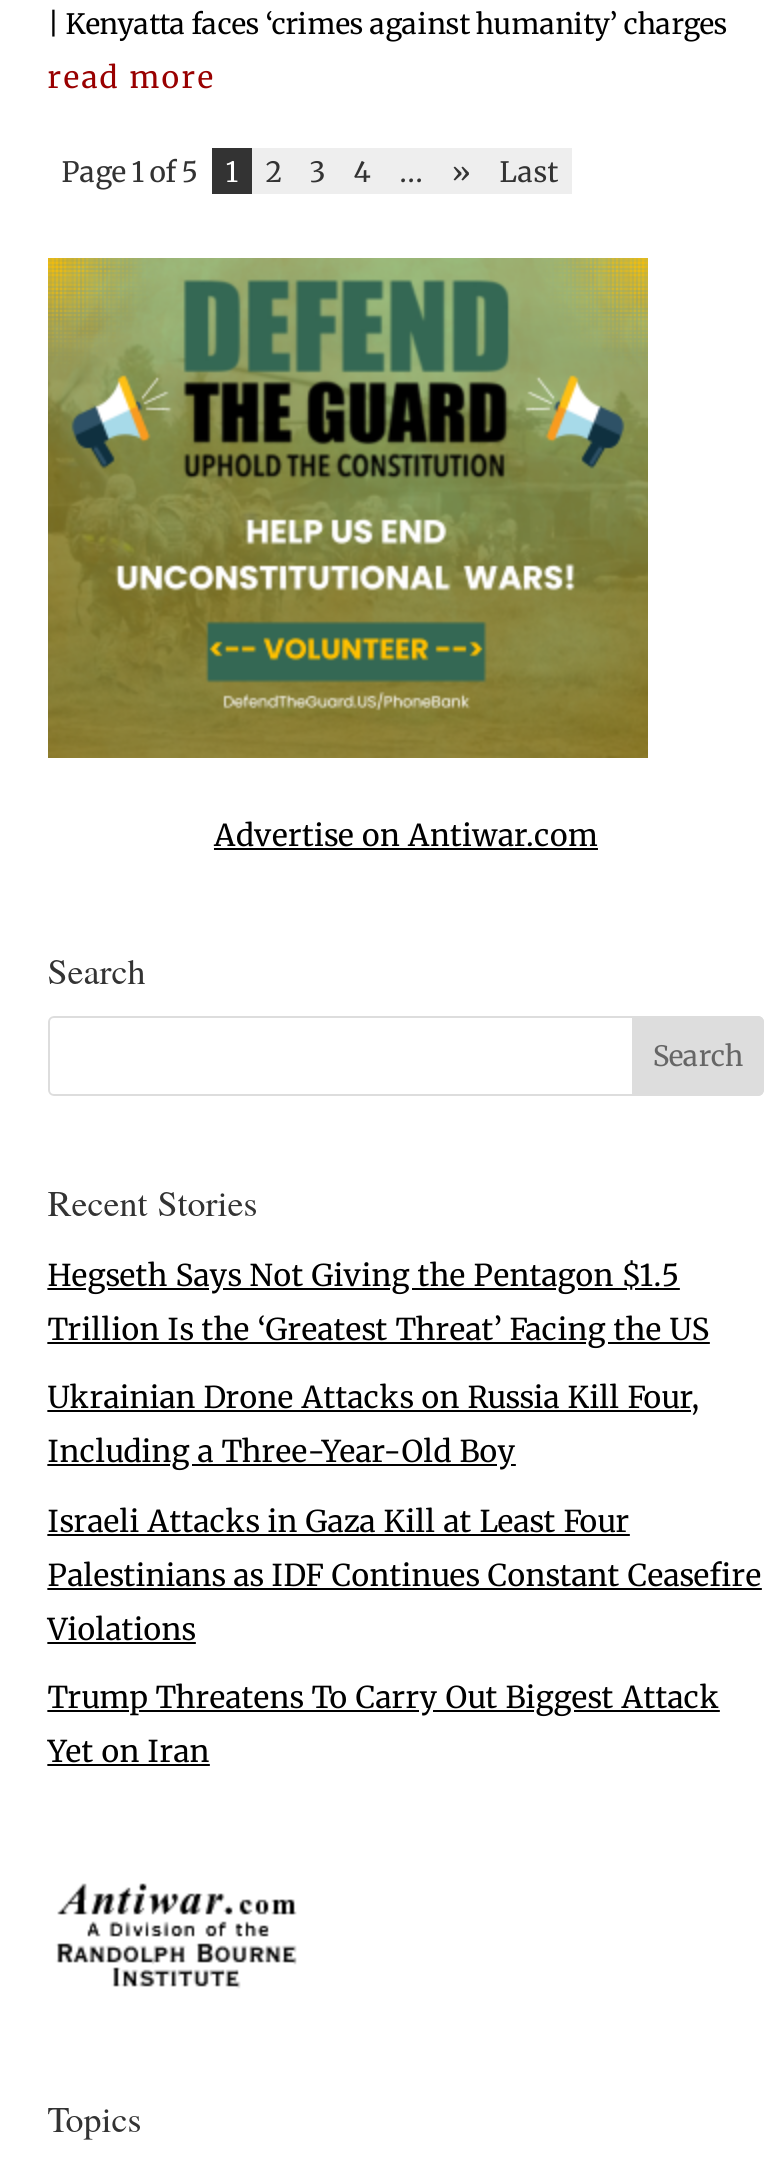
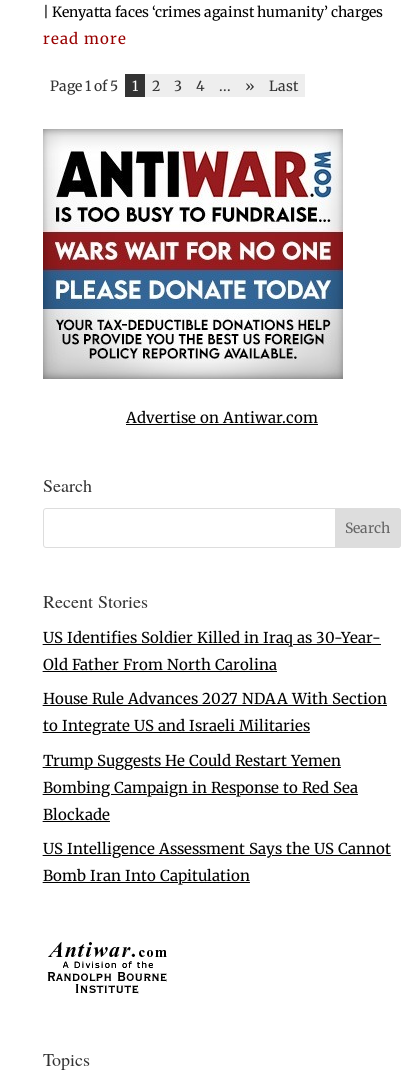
- [image]
+ [image]

- Hegseth Says Not Giving the Pentagon $1.5
- Trillion Is the ‘Greatest Threat’ Facing the US
+ US Identifies Soldier Killed in Iraq as 30-Year-
+ Old Father From North Carolina

- Ukrainian Drone Attacks on Russia Kill Four,
- Including a Three-Year-Old Boy
+ House Rule Advances 2027 NDAA With Section
+ to Integrate US and Israeli Militaries

- Israeli Attacks in Gaza Kill at Least Four
- Palestinians as IDF Continues Constant Ceasefire
- Violations
+ Trump Suggests He Could Restart Yemen
+ Bombing Campaign in Response to Red Sea
+ Blockade

- Trump Threatens To Carry Out Biggest Attack
- Yet on Iran
+ US Intelligence Assessment Says the US Cannot
+ Bomb Iran Into Capitulation
